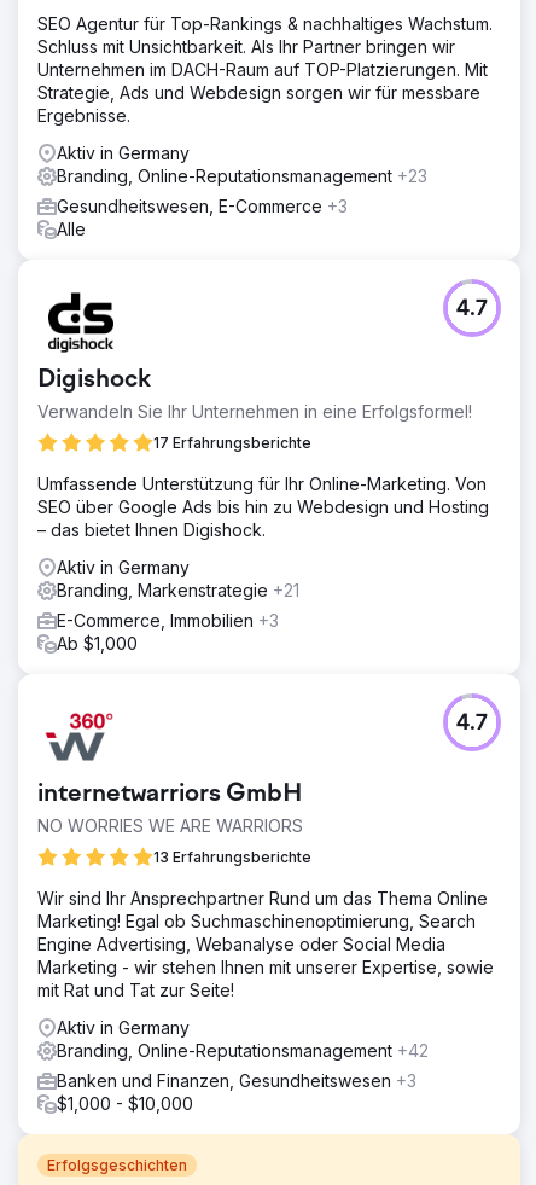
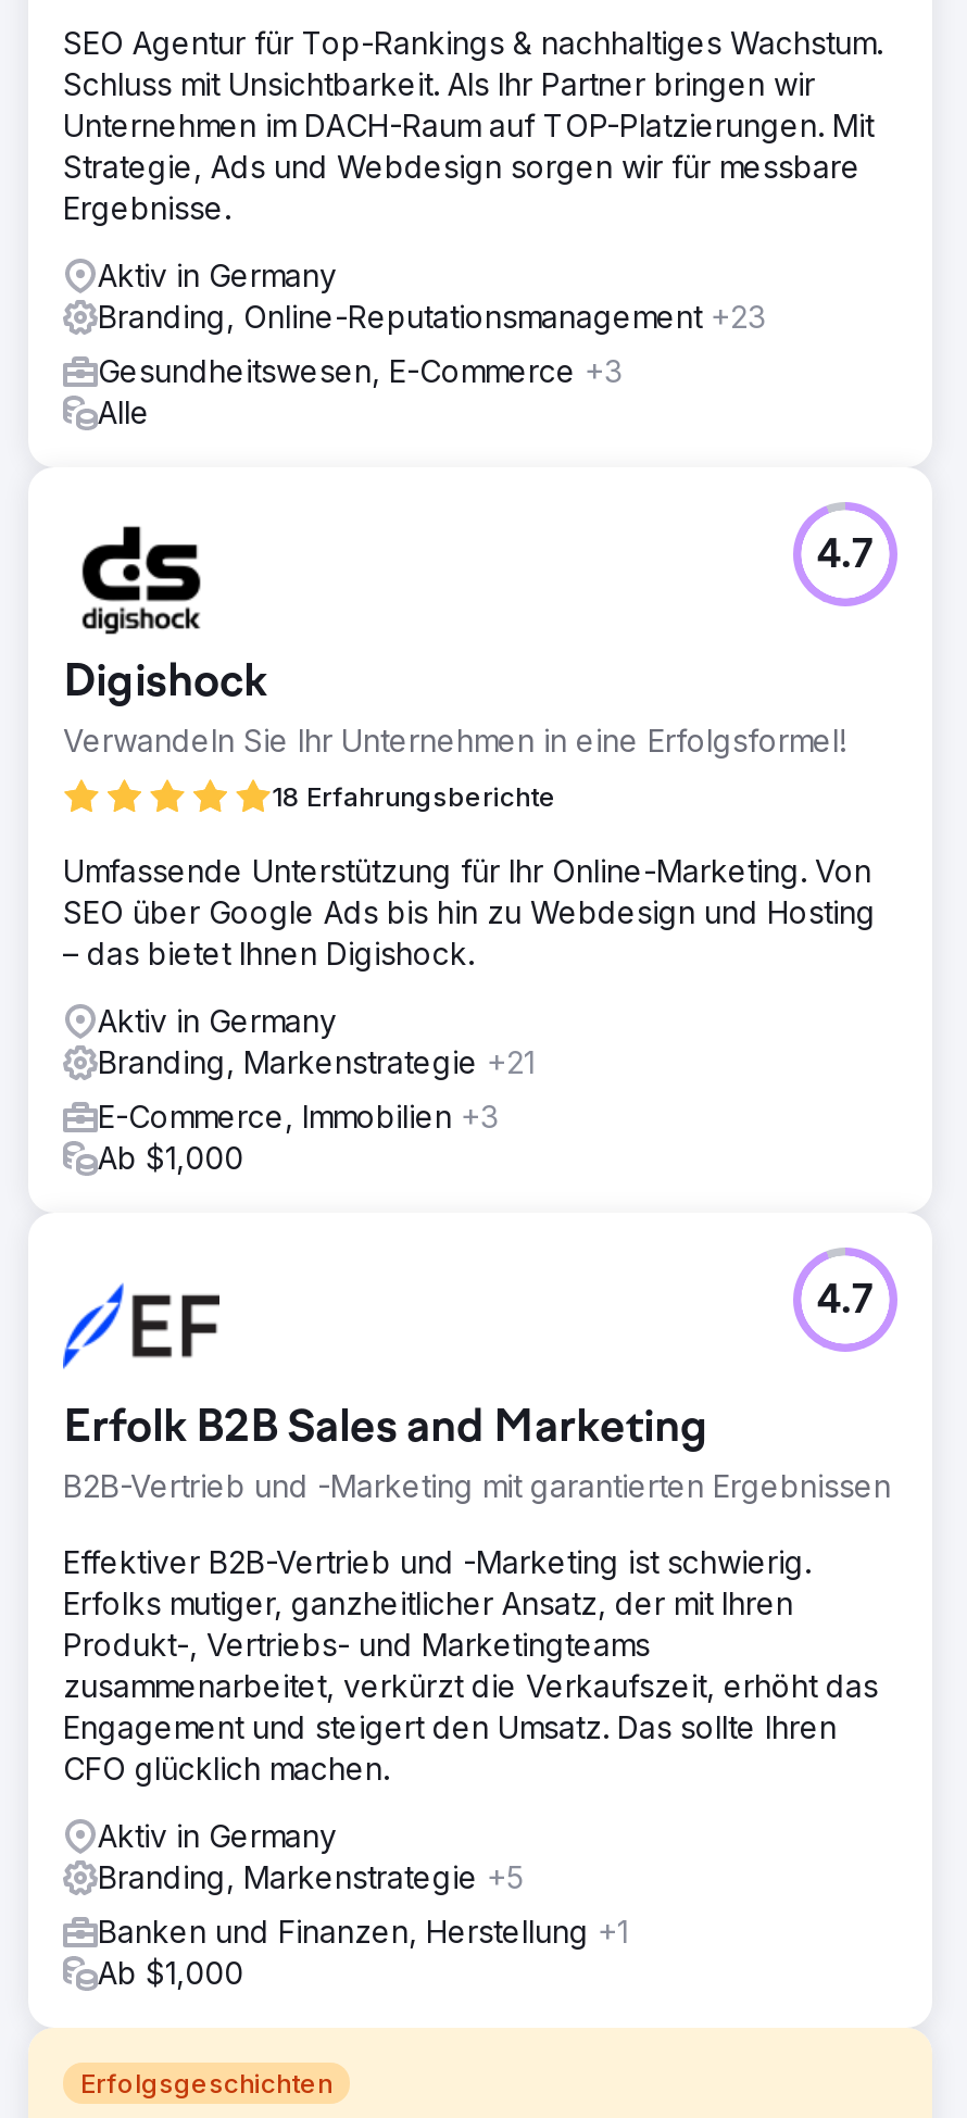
- 17 Erfahrungsberichte
+ 18 Erfahrungsberichte

- [image]
- internetwarriors GmbH
- NO WORRIES WE ARE WARRIORS
- 13 Erfahrungsberichte
+ [image]
+ Erfolk B2B Sales and Marketing
+ B2B-Vertrieb und -Marketing mit garantierten Ergebnissen

- Wir sind Ihr Ansprechpartner Rund um das Thema Online
- Marketing! Egal ob Suchmaschinenoptimierung, Search
- Engine Advertising, Webanalyse oder Social Media
- Marketing - wir stehen Ihnen mit unserer Expertise, sowie
- mit Rat und Tat zur Seite!
+ Effektiver B2B-Vertrieb und -Marketing ist schwierig.
+ Erfolks mutiger, ganzheitlicher Ansatz, der mit Ihren
+ Produkt-, Vertriebs- und Marketingteams
+ zusammenarbeitet, verkürzt die Verkaufszeit, erhöht das
+ Engagement und steigert den Umsatz. Das sollte Ihren
+ CFO glücklich machen.

- Branding, Online-Reputationsmanagement +42
+ Branding, Markenstrategie +5

- Banken und Finanzen, Gesundheitswesen +3
- $1,000 - $10,000
+ Banken und Finanzen, Herstellung +1
+ Ab $1,000
